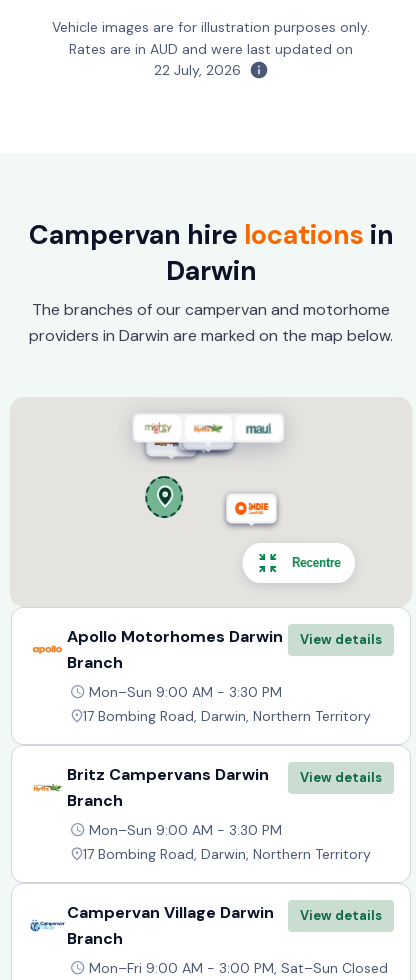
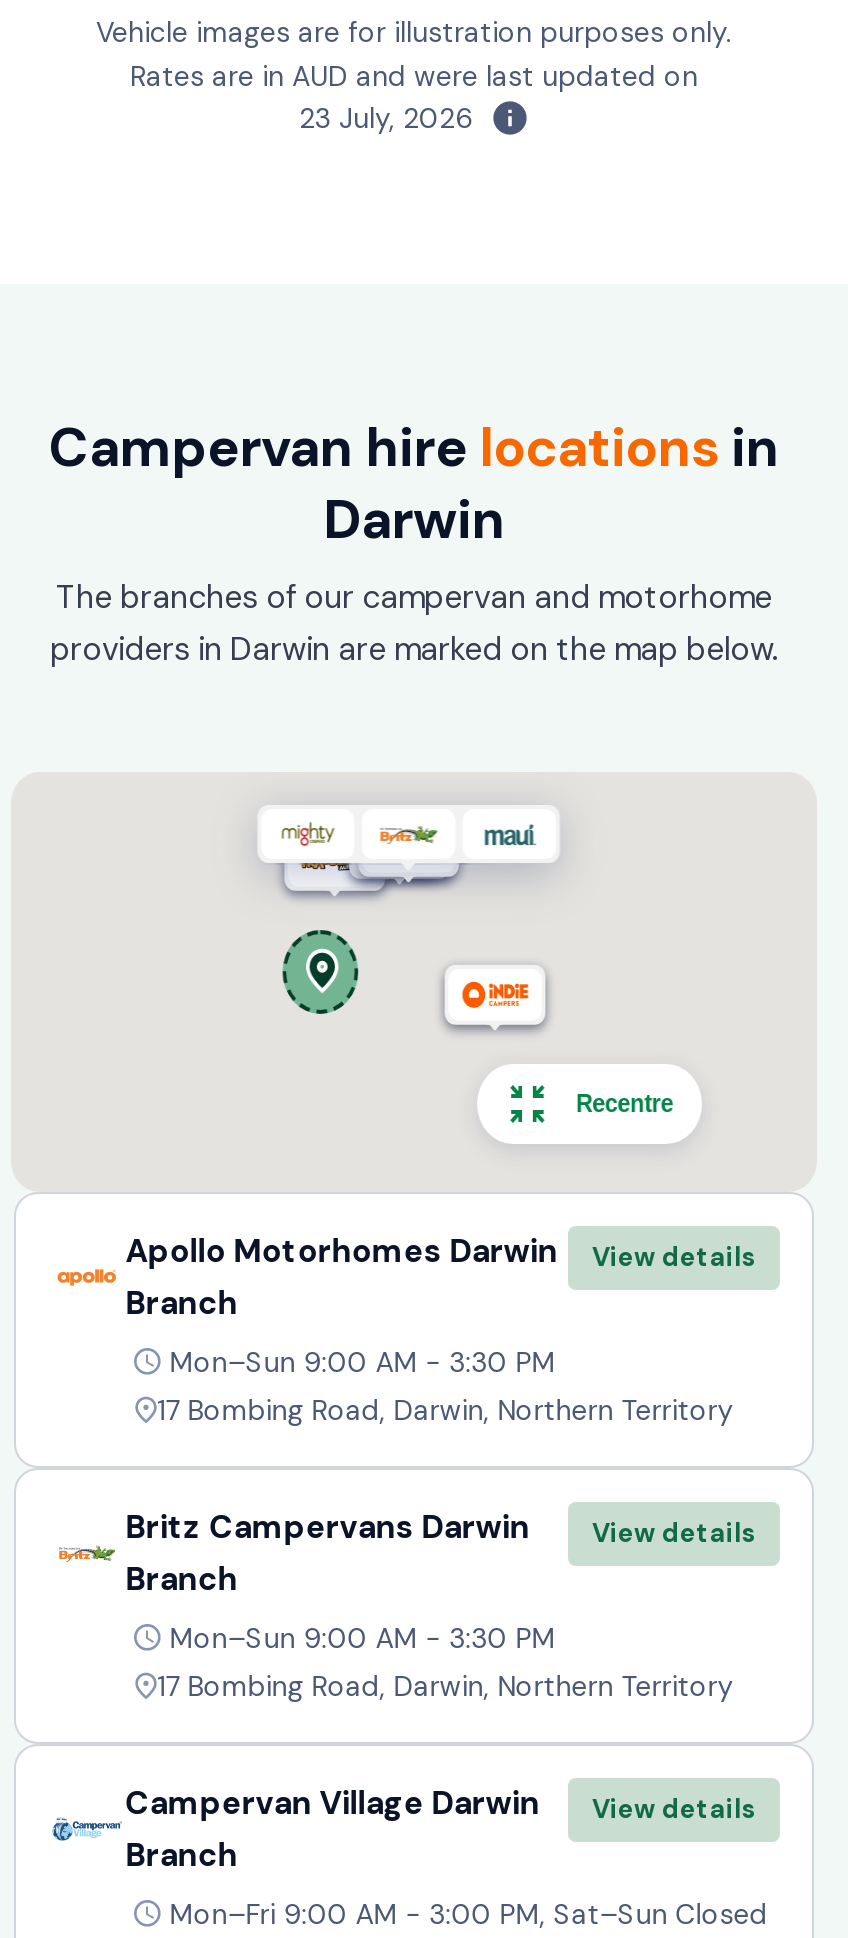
- 22 July, 2026
+ 23 July, 2026
